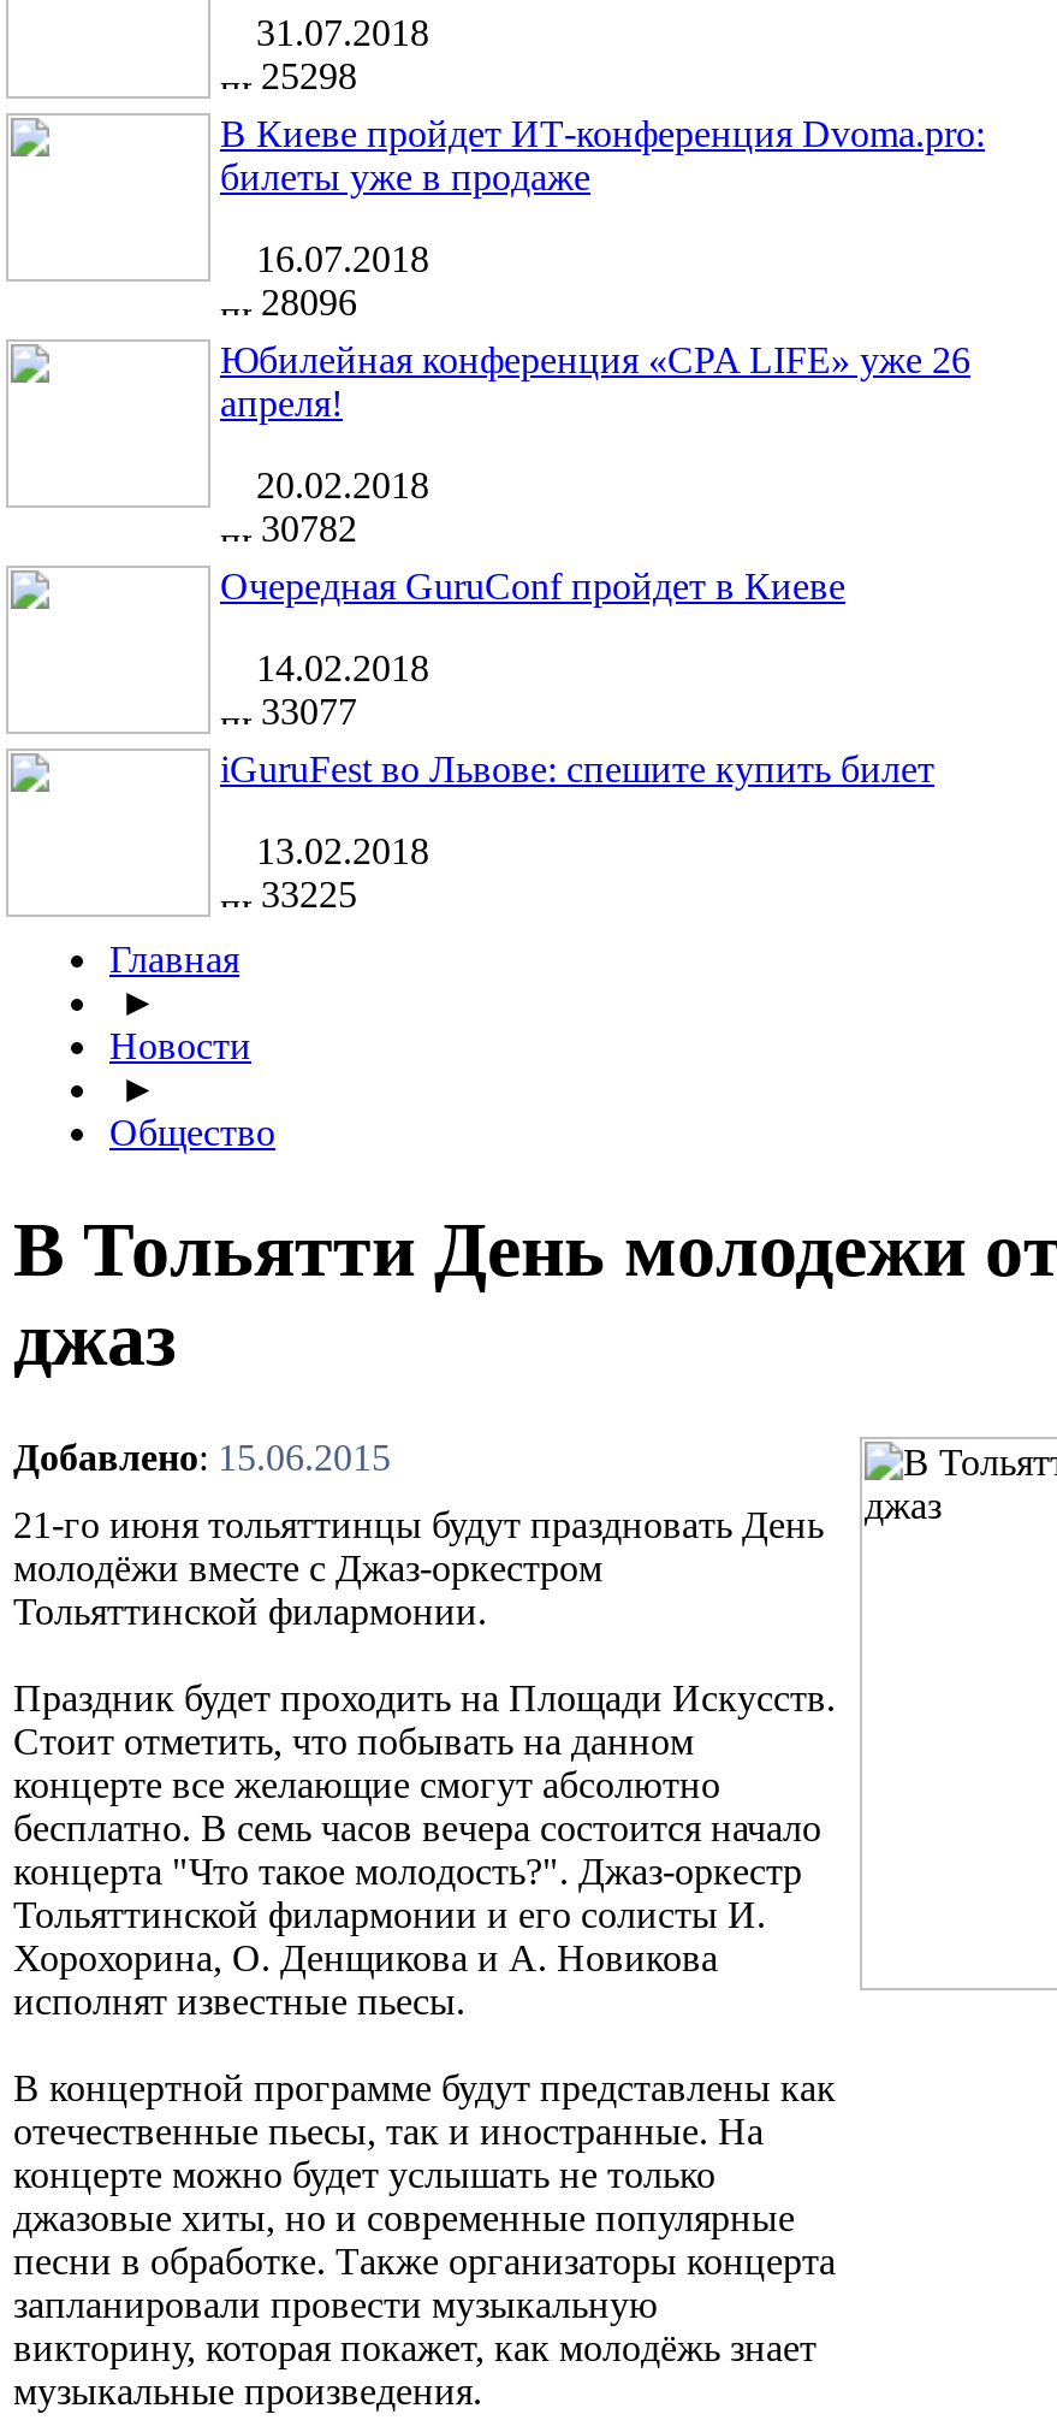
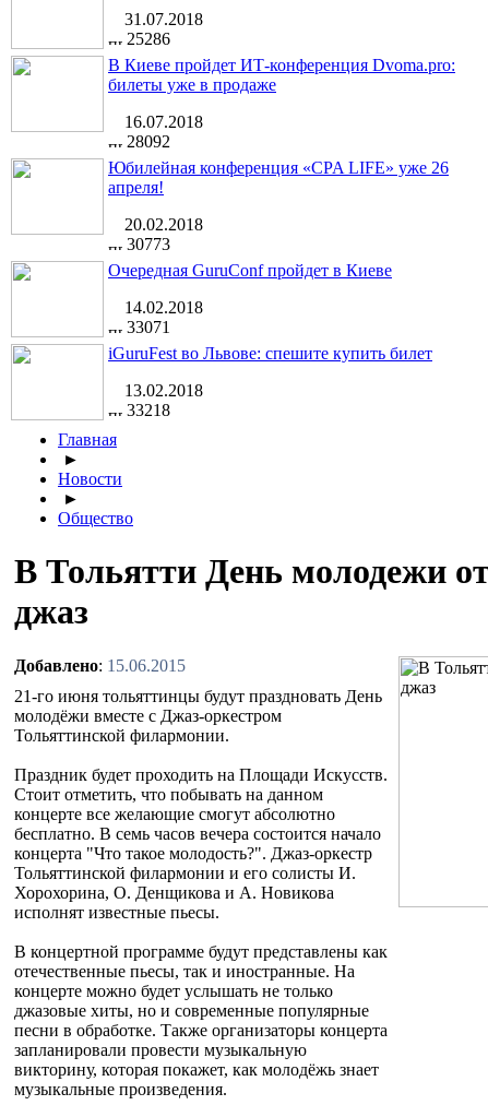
- 25298
+ 25286

- 28096
+ 28092

- 30782
+ 30773

- 33077
+ 33071

- 33225
+ 33218
